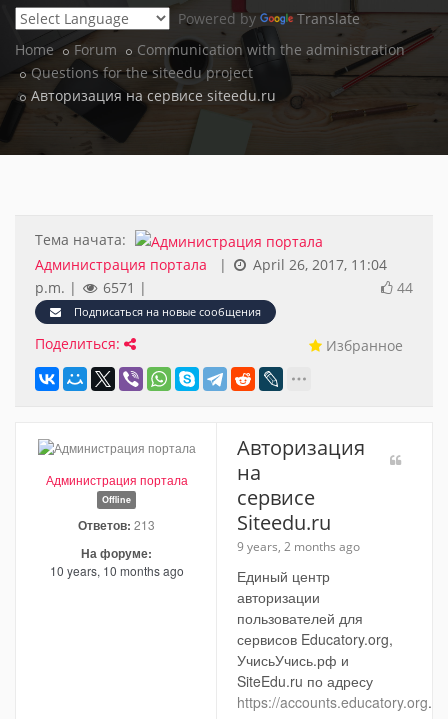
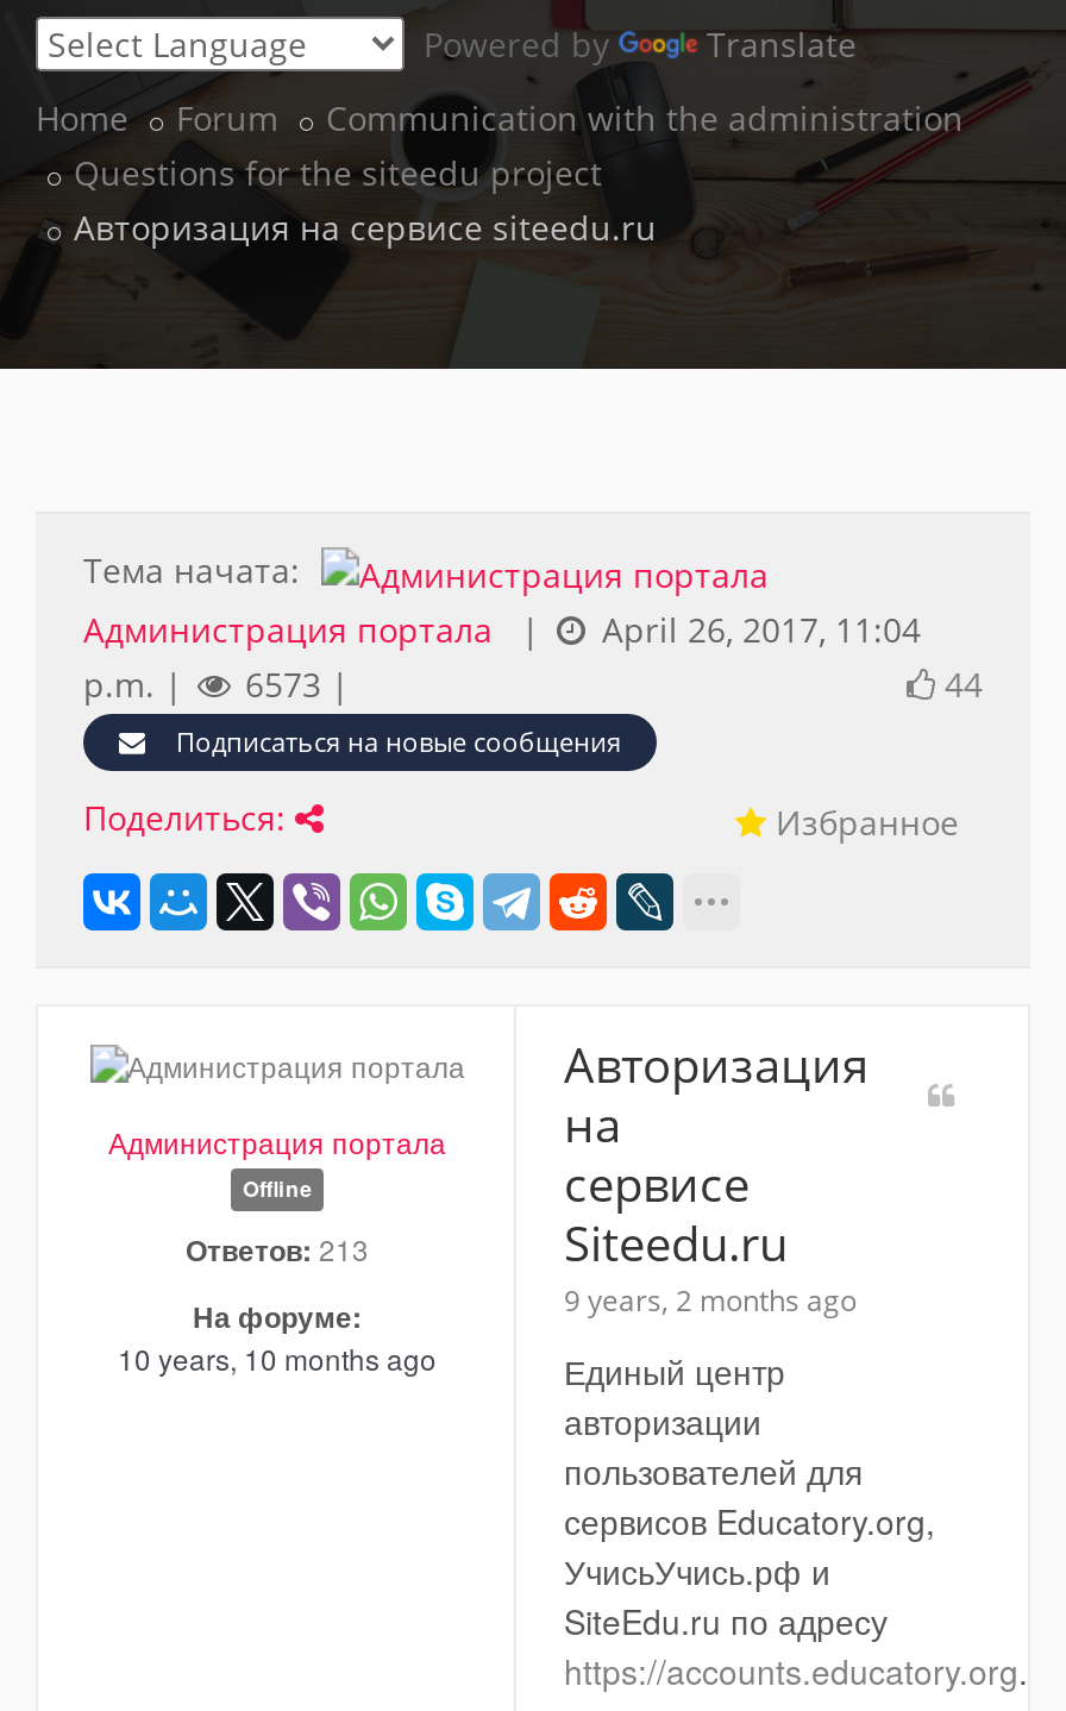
- 6571
+ 6573
